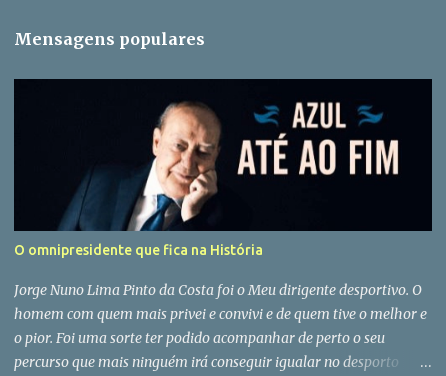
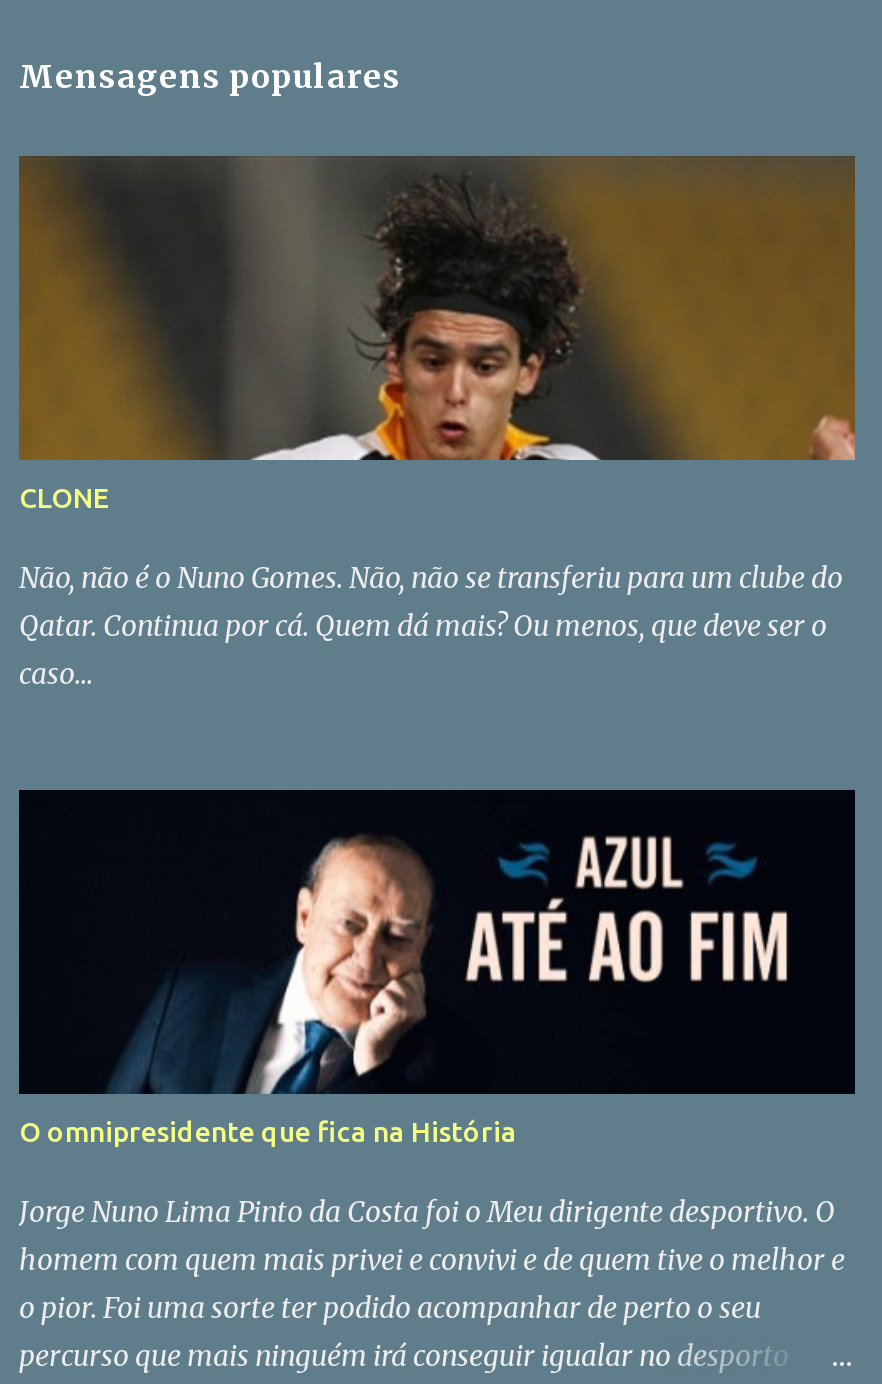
+ [image]
+ CLONE
+ Não, não é o Nuno Gomes. Não, não se transferiu para um clube do
+ Qatar. Continua por cá. Quem dá mais? Ou menos, que deve ser o
+ caso...
